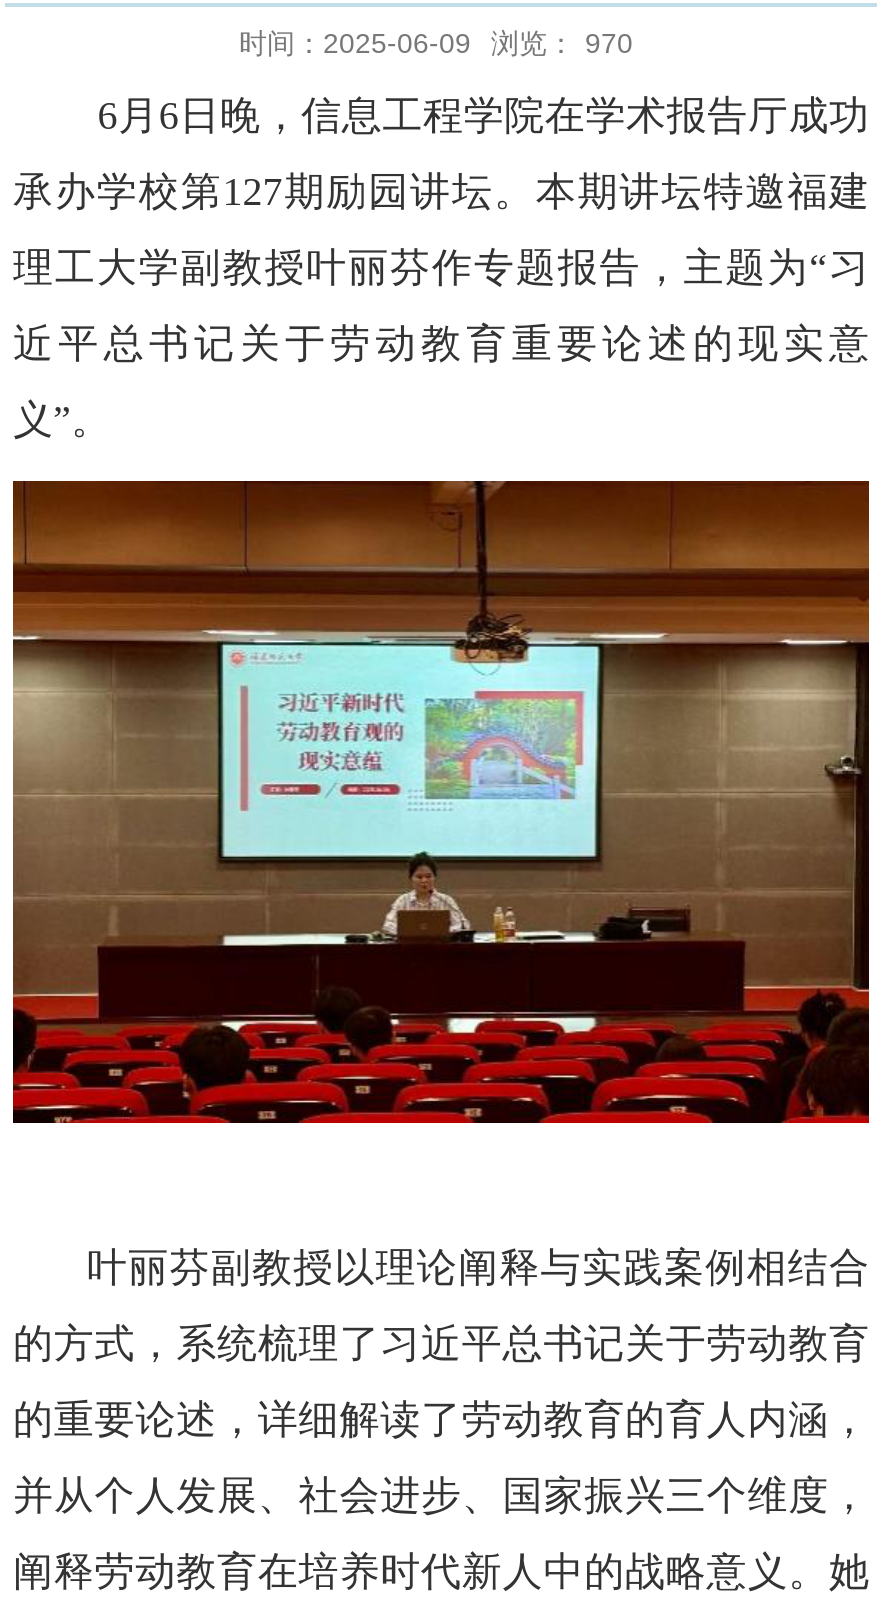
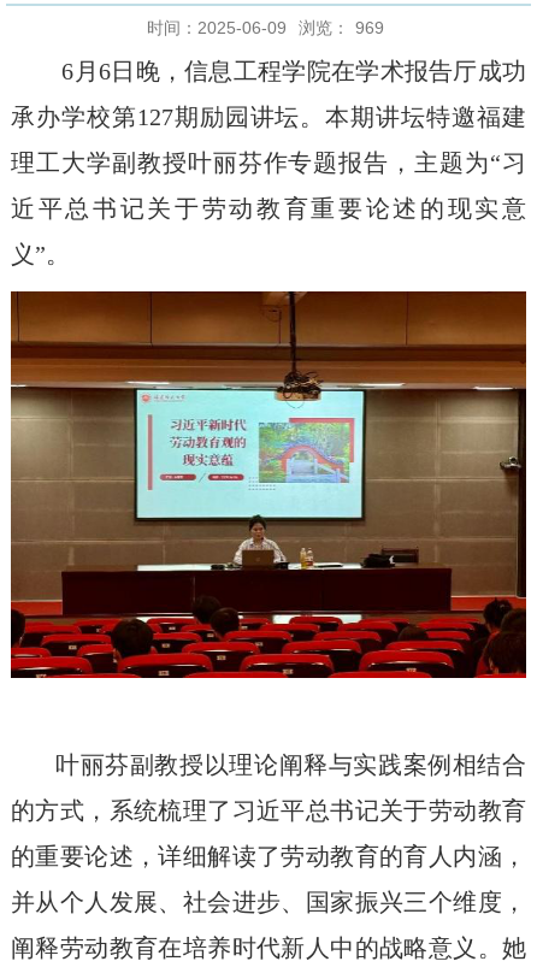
- 时间：2025-06-09 浏览： 970
+ 时间：2025-06-09 浏览： 969
